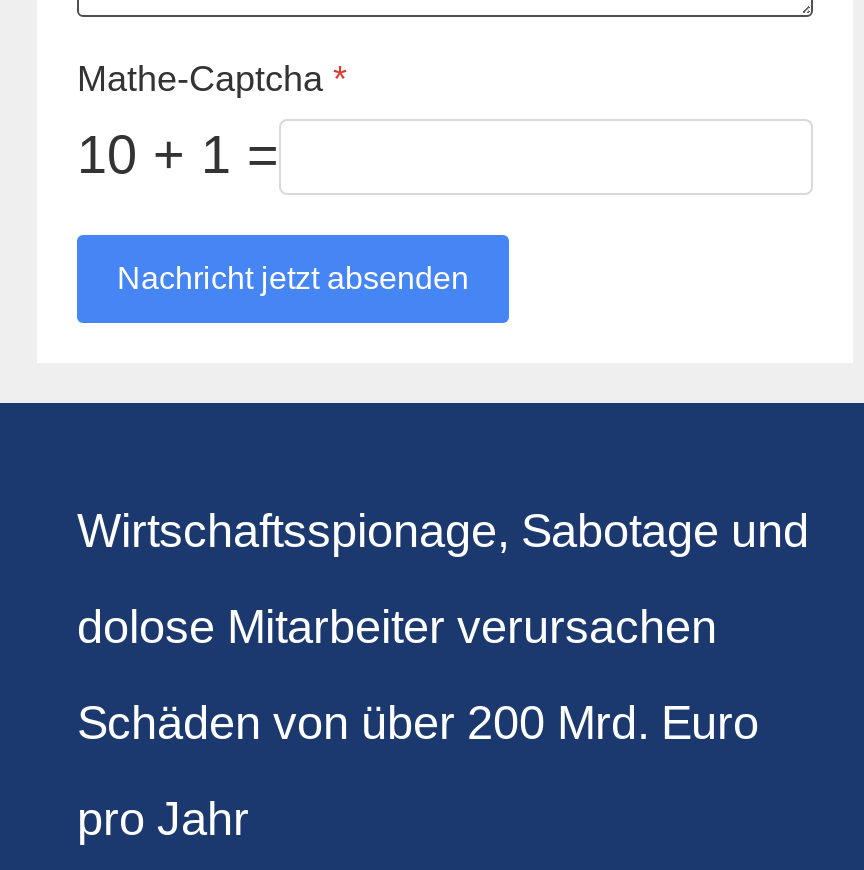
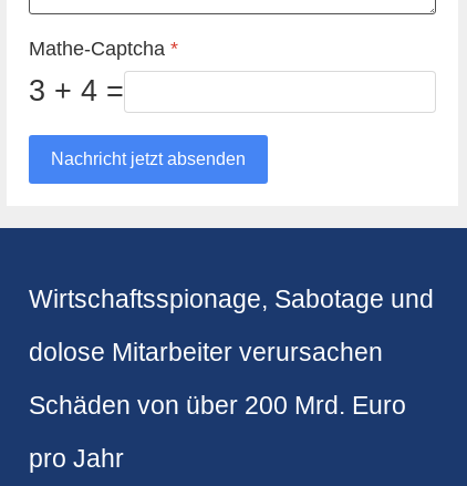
- 10 + 1 =
+ 3 + 4 =
